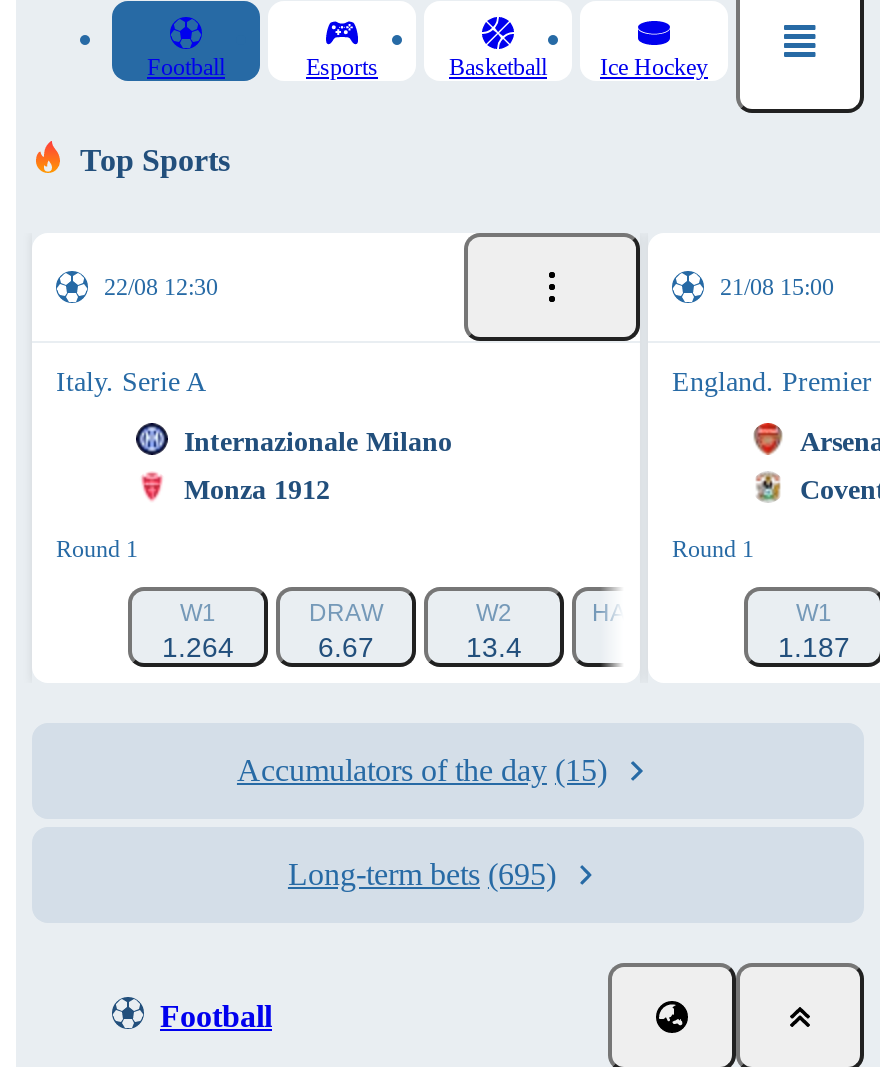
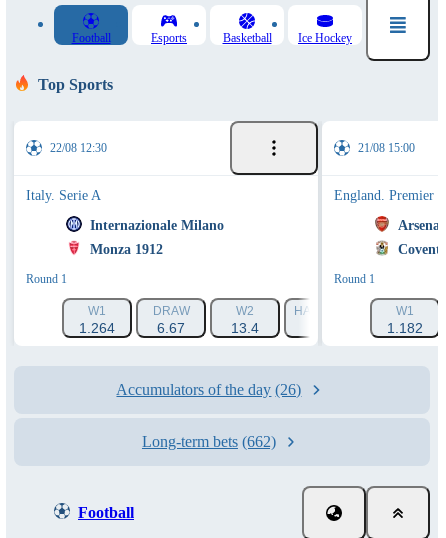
- 1.187
+ 1.182

- Accumulators of the day (15)
+ Accumulators of the day (26)

- Long-term bets (695)
+ Long-term bets (662)
